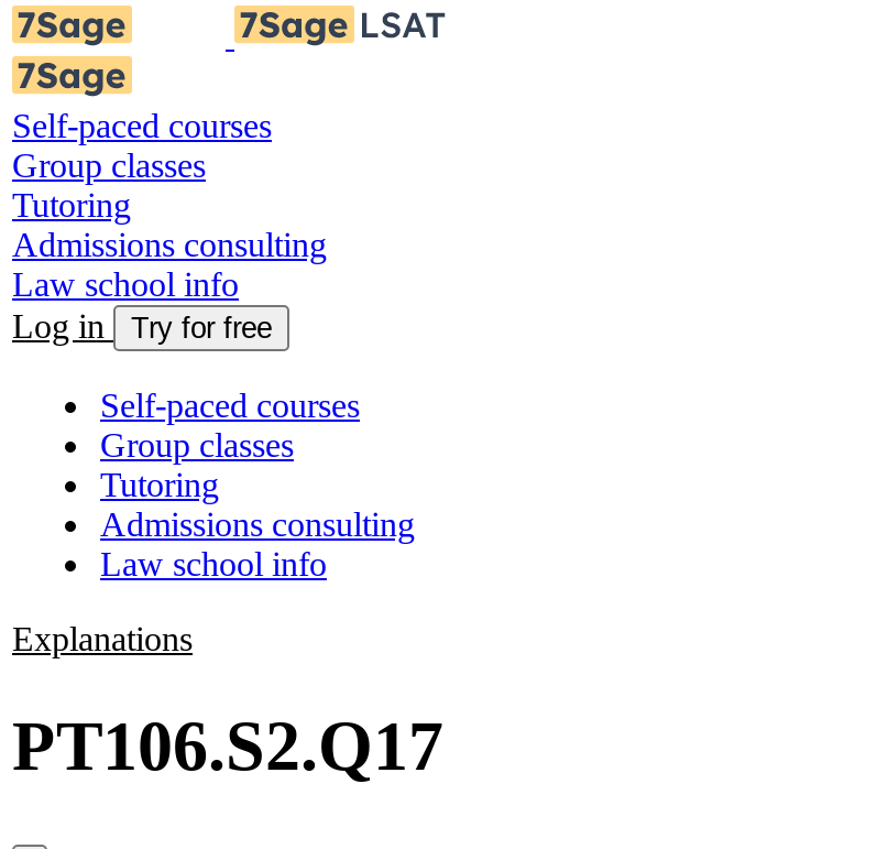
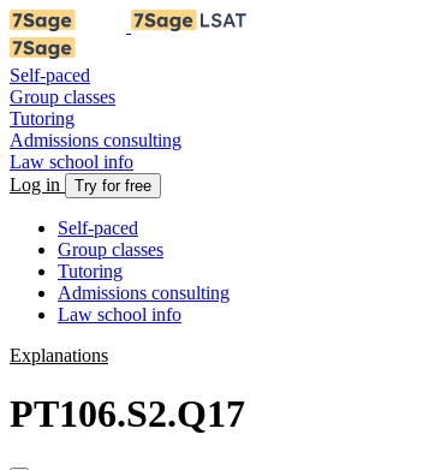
- Self-paced courses
+ Self-paced

- Self-paced courses
+ Self-paced
